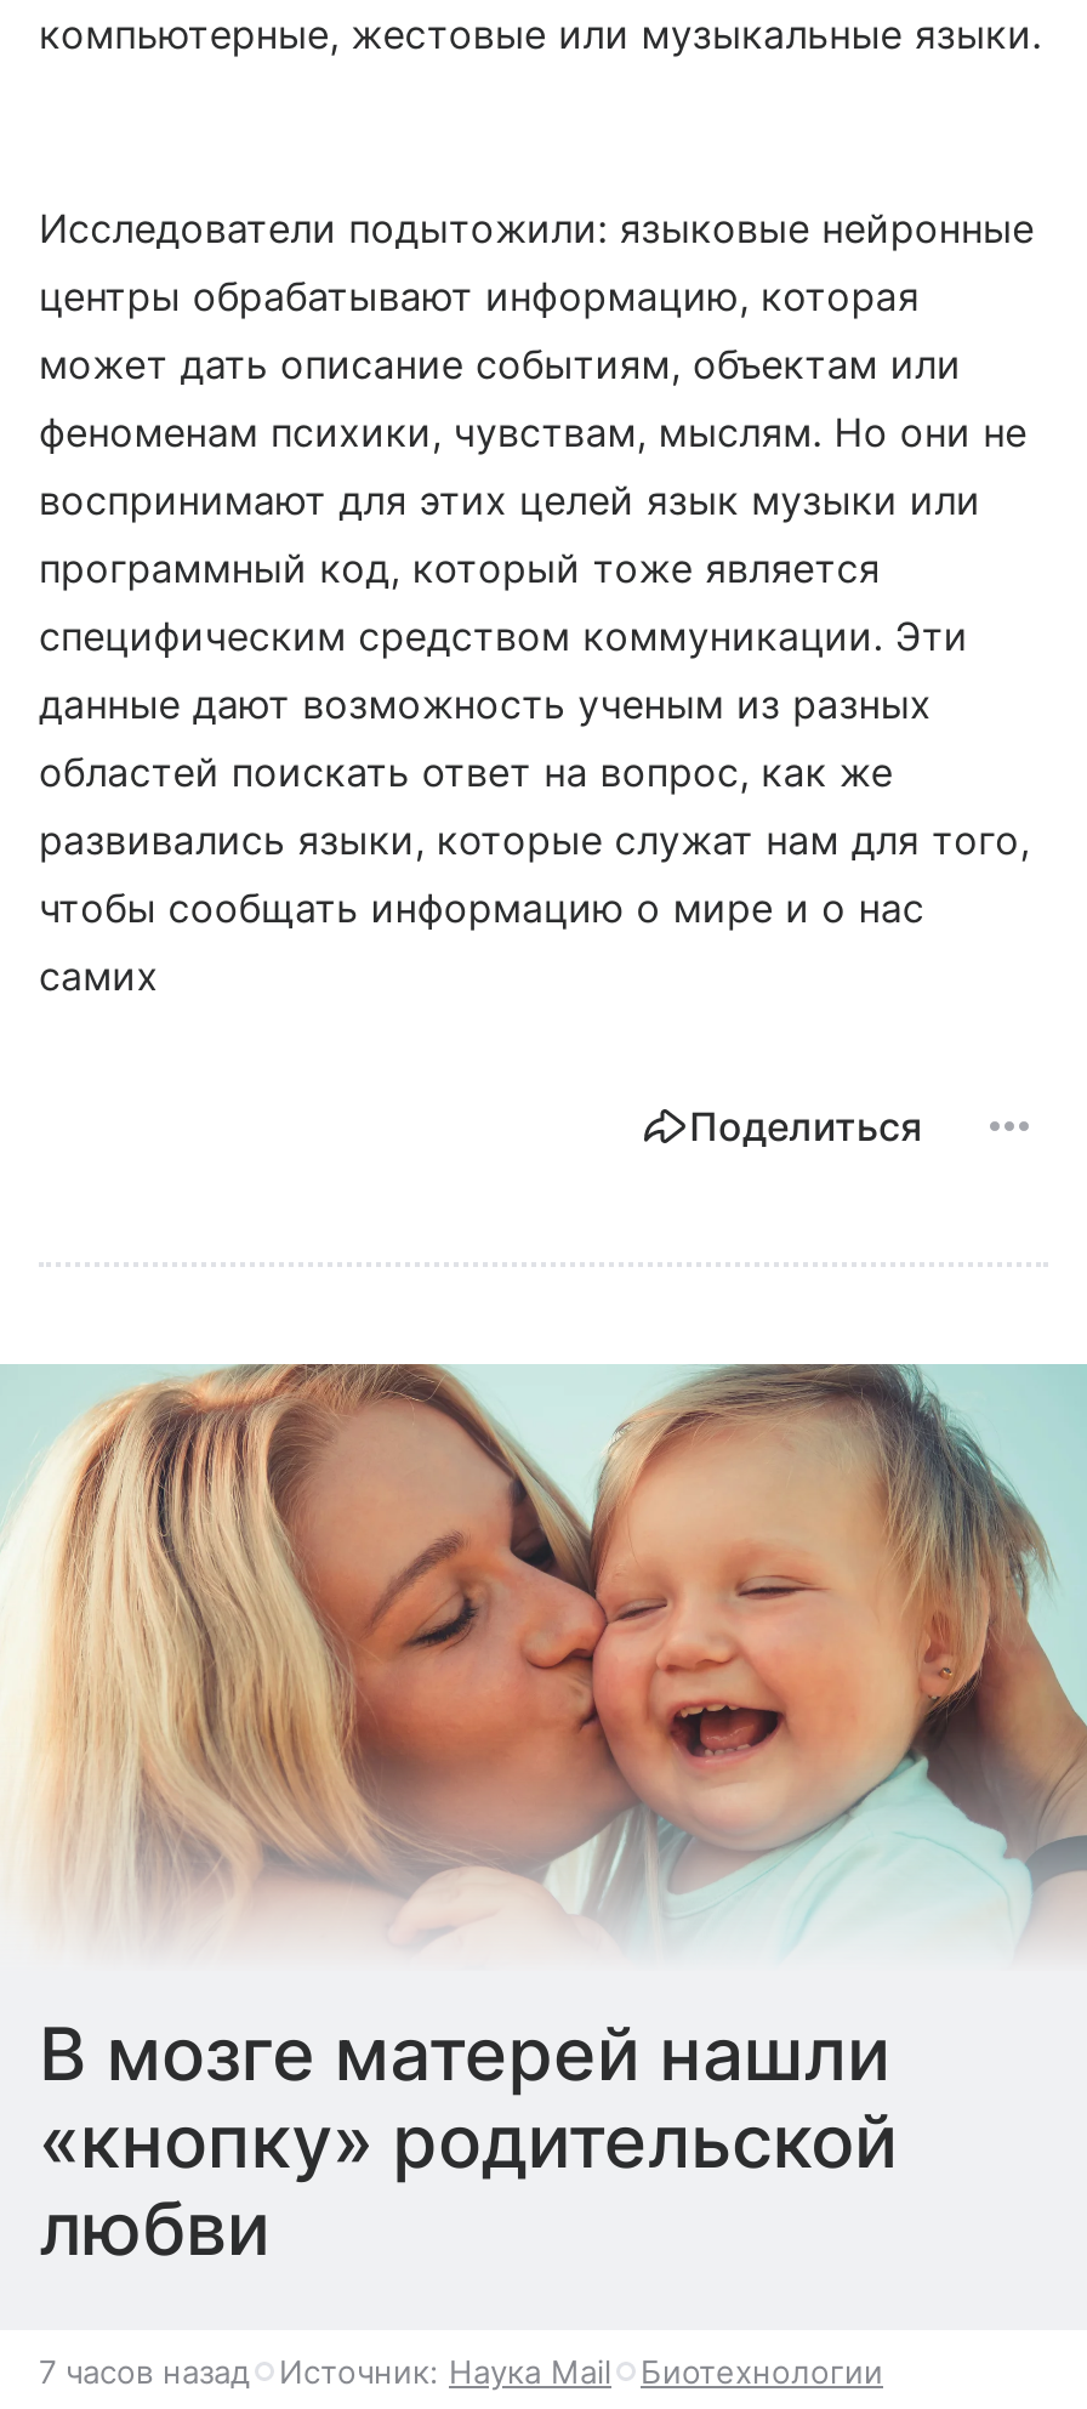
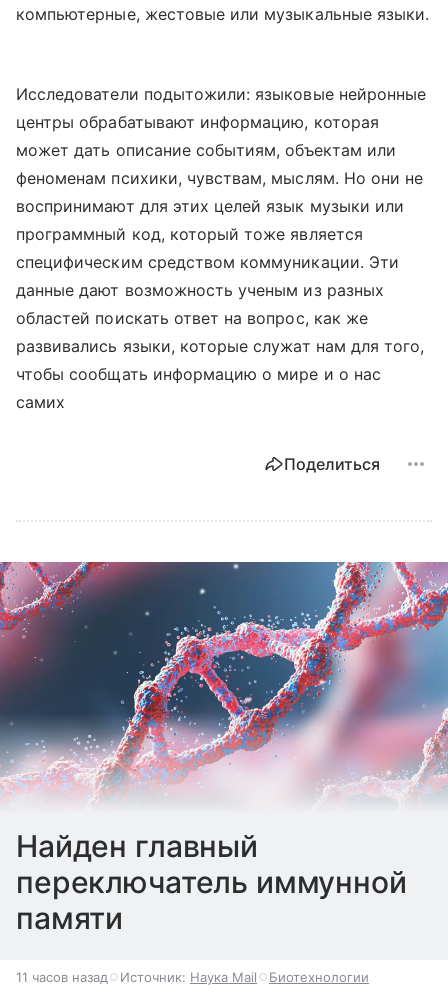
- [image]
- В мозге матерей нашли
- «кнопку» родительской
- любви
+ [image]
+ Найден главный
+ переключатель иммунной
+ памяти

- 7 часов назад Источник: Наука Mail Биотехнологии
+ 11 часов назад Источник: Наука Mail Биотехнологии
